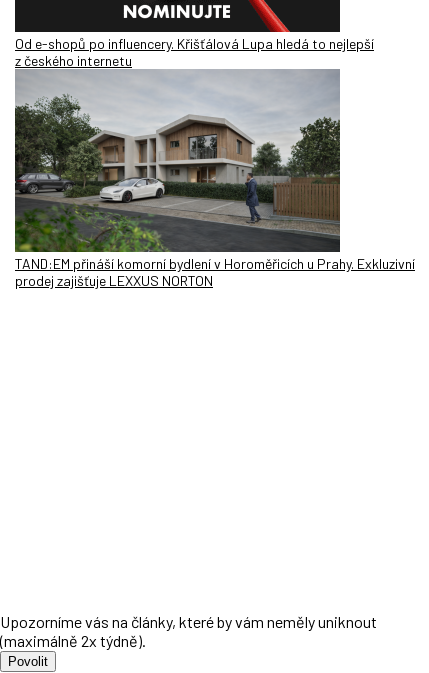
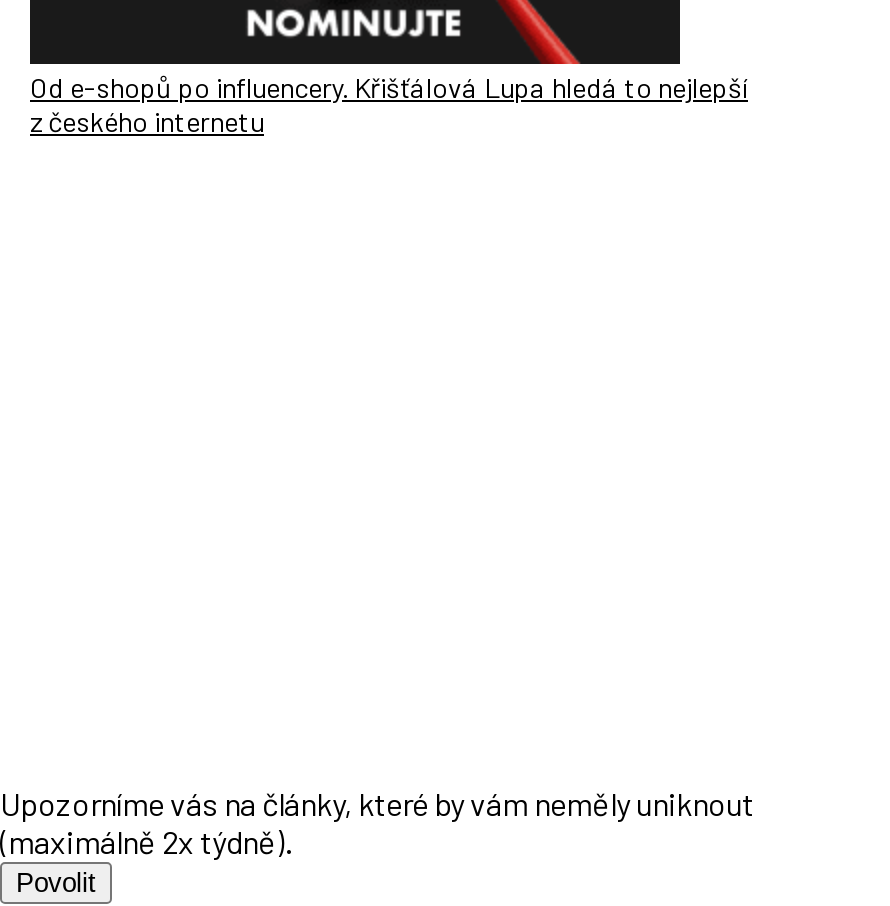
- [image]
- TAND:EM přináší komorní bydlení v Horoměřicích u Prahy. Exkluzivní
- prodej zajišťuje LEXXUS NORTON
